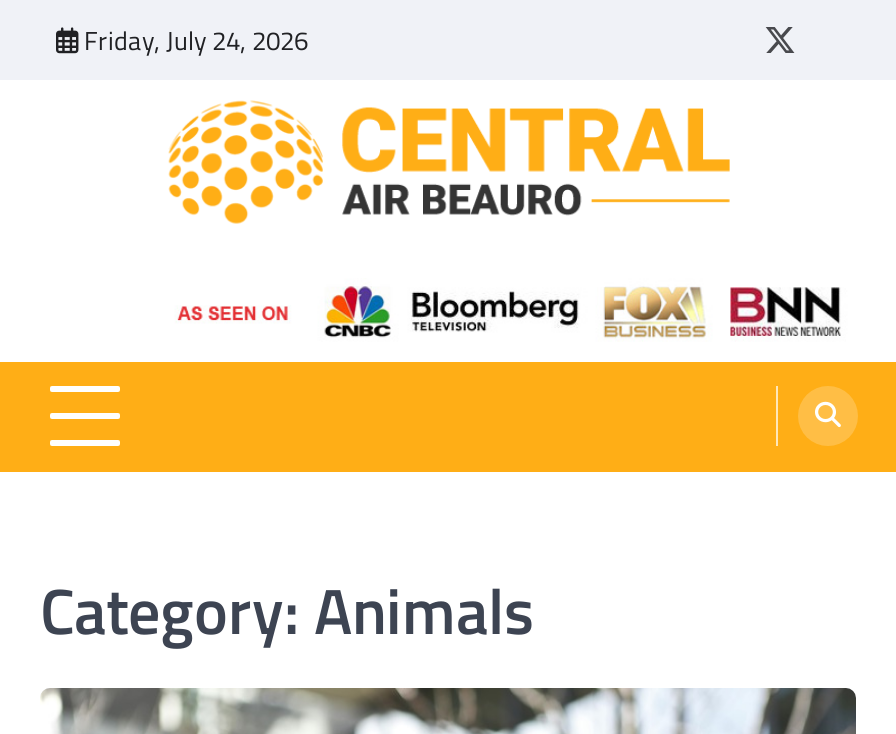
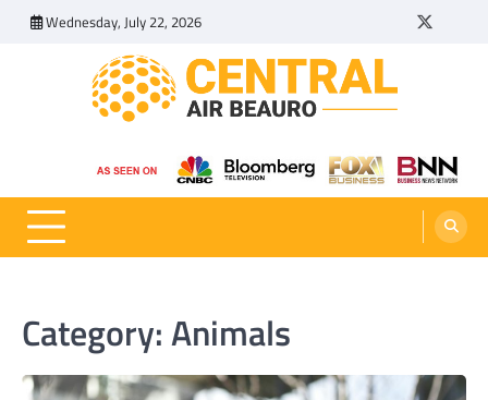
- Friday, July 24, 2026
+ Wednesday, July 22, 2026
